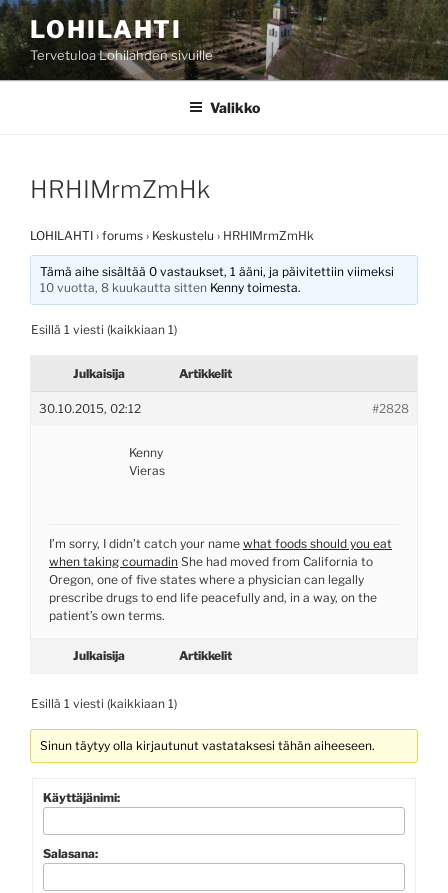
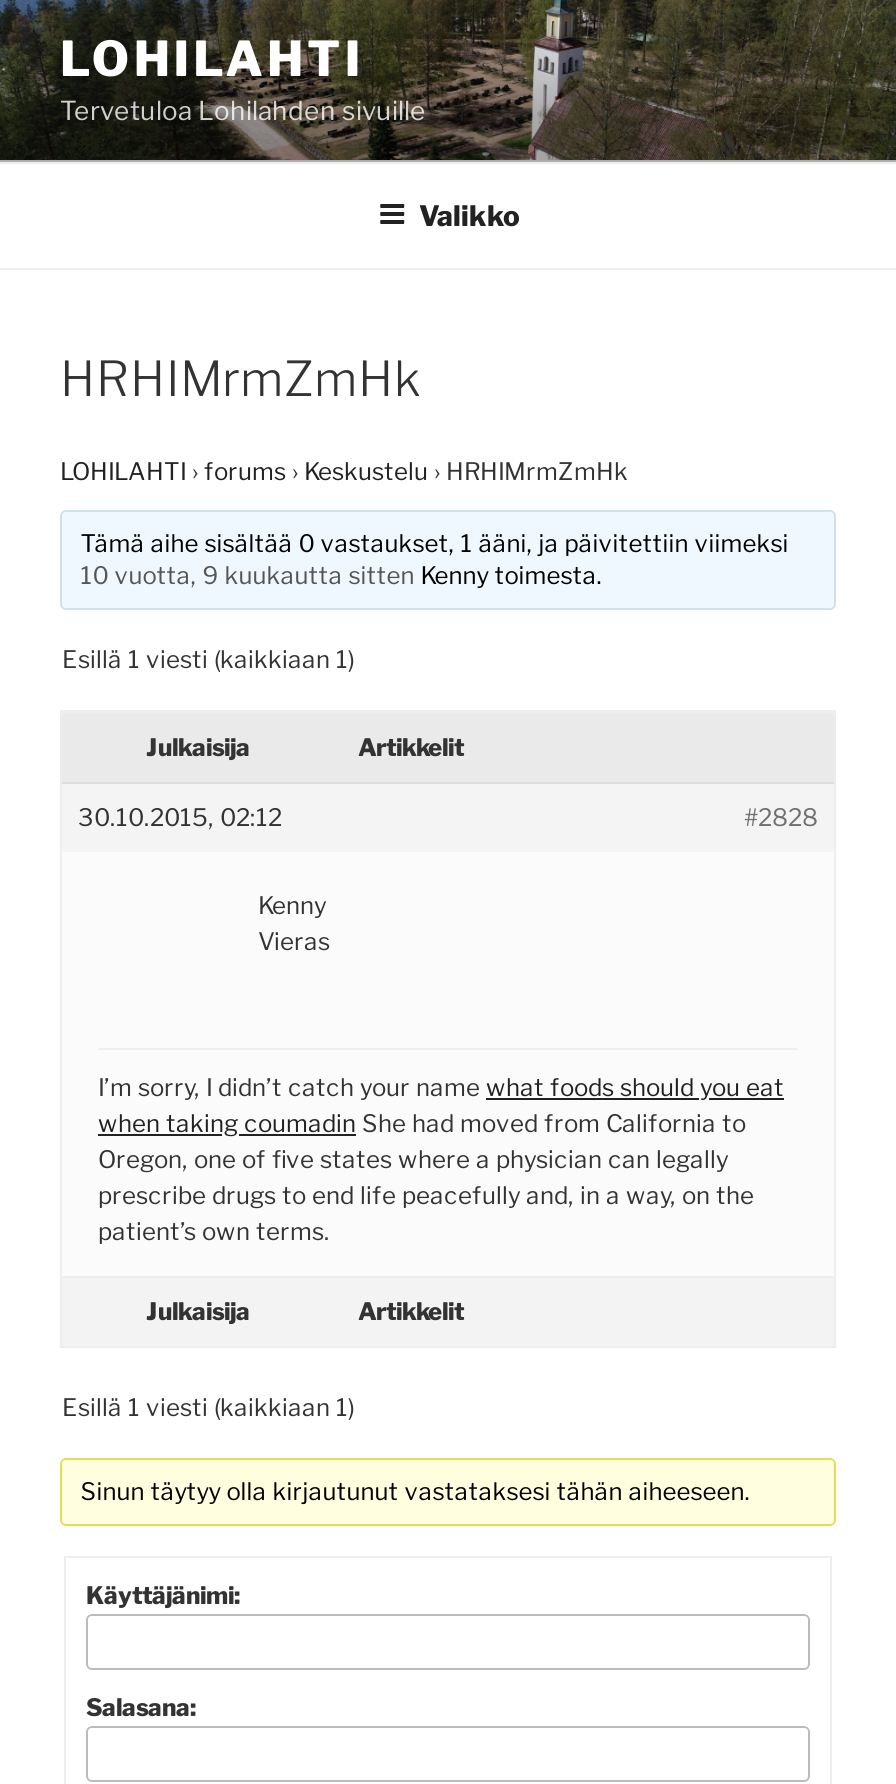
- 10 vuotta, 8 kuukautta sitten Kenny toimesta.
+ 10 vuotta, 9 kuukautta sitten Kenny toimesta.
